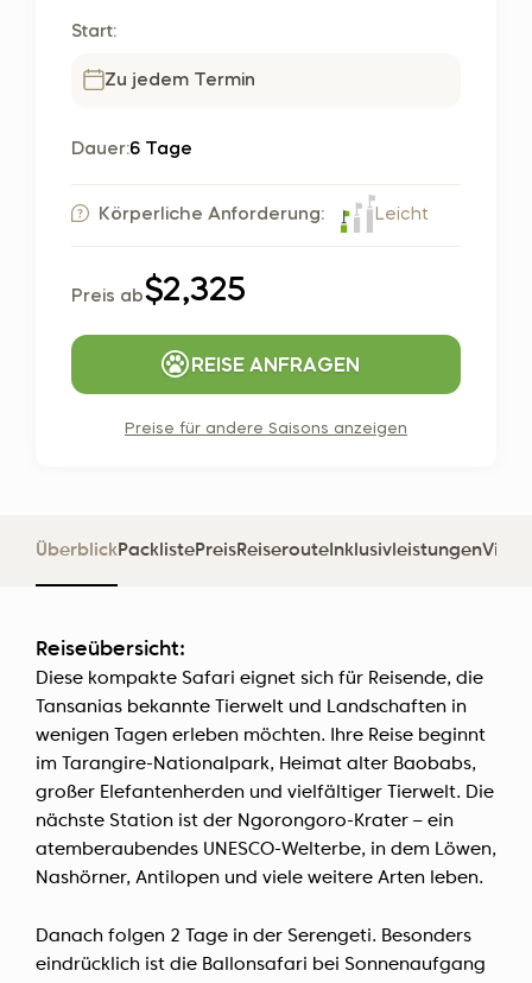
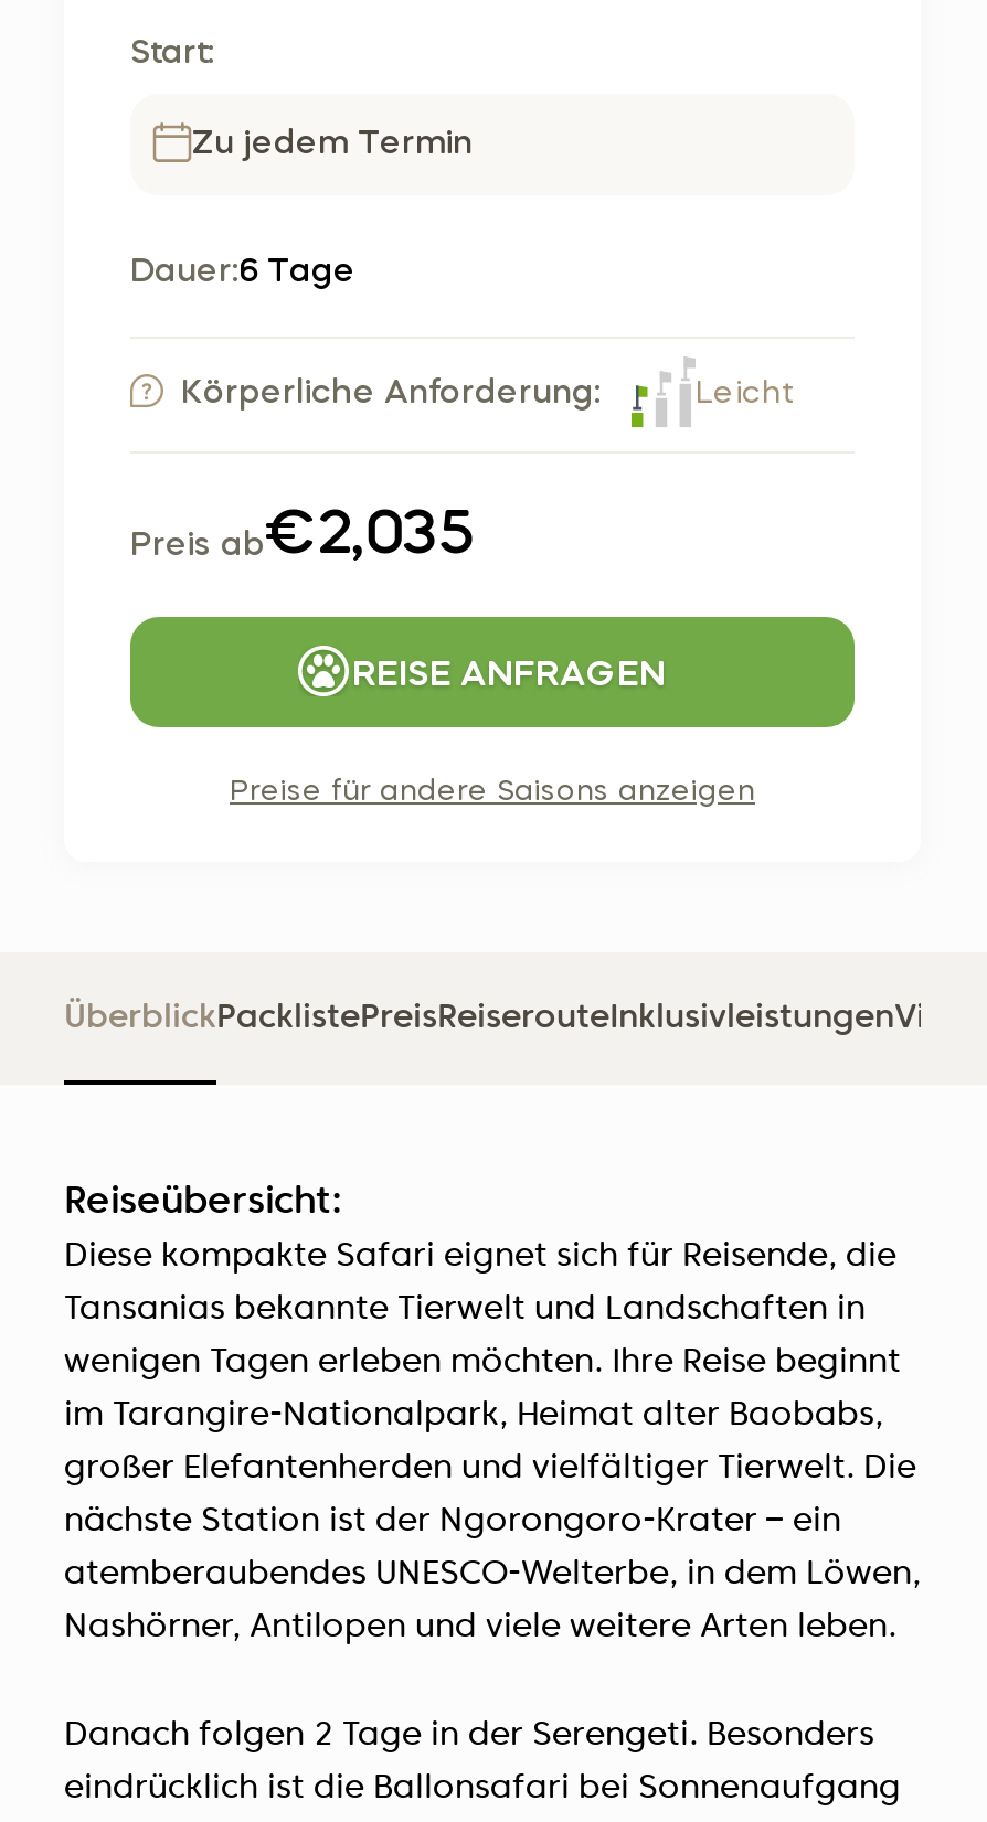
- Preis ab$2,325
+ Preis ab€2,035
